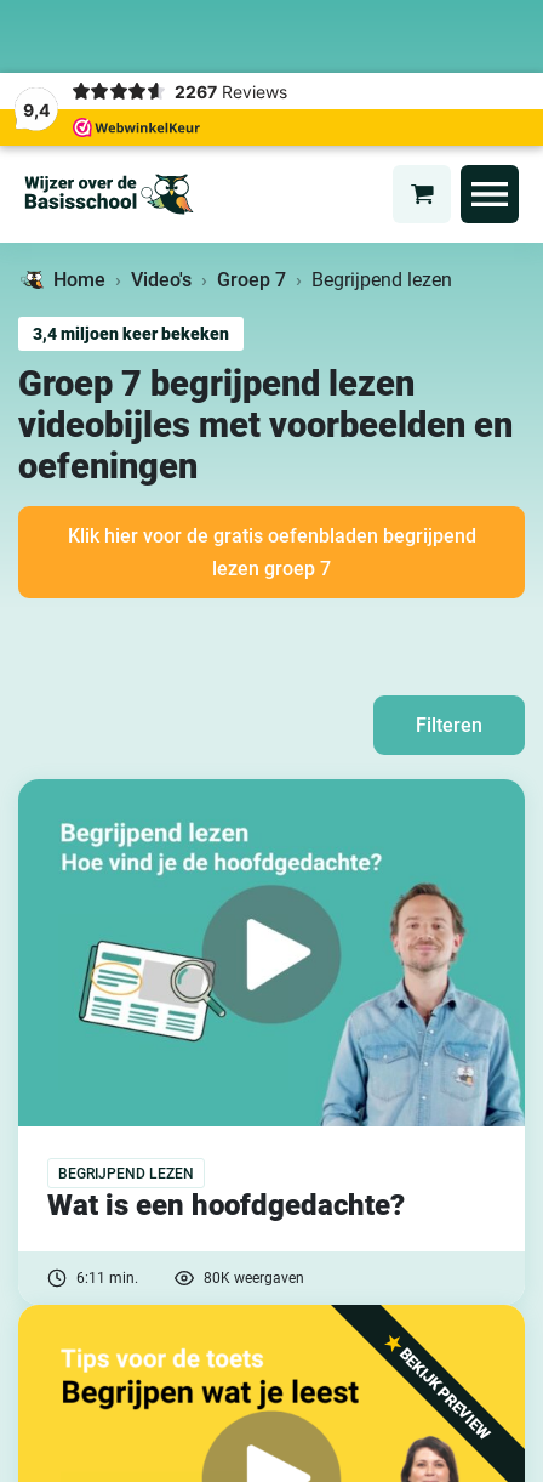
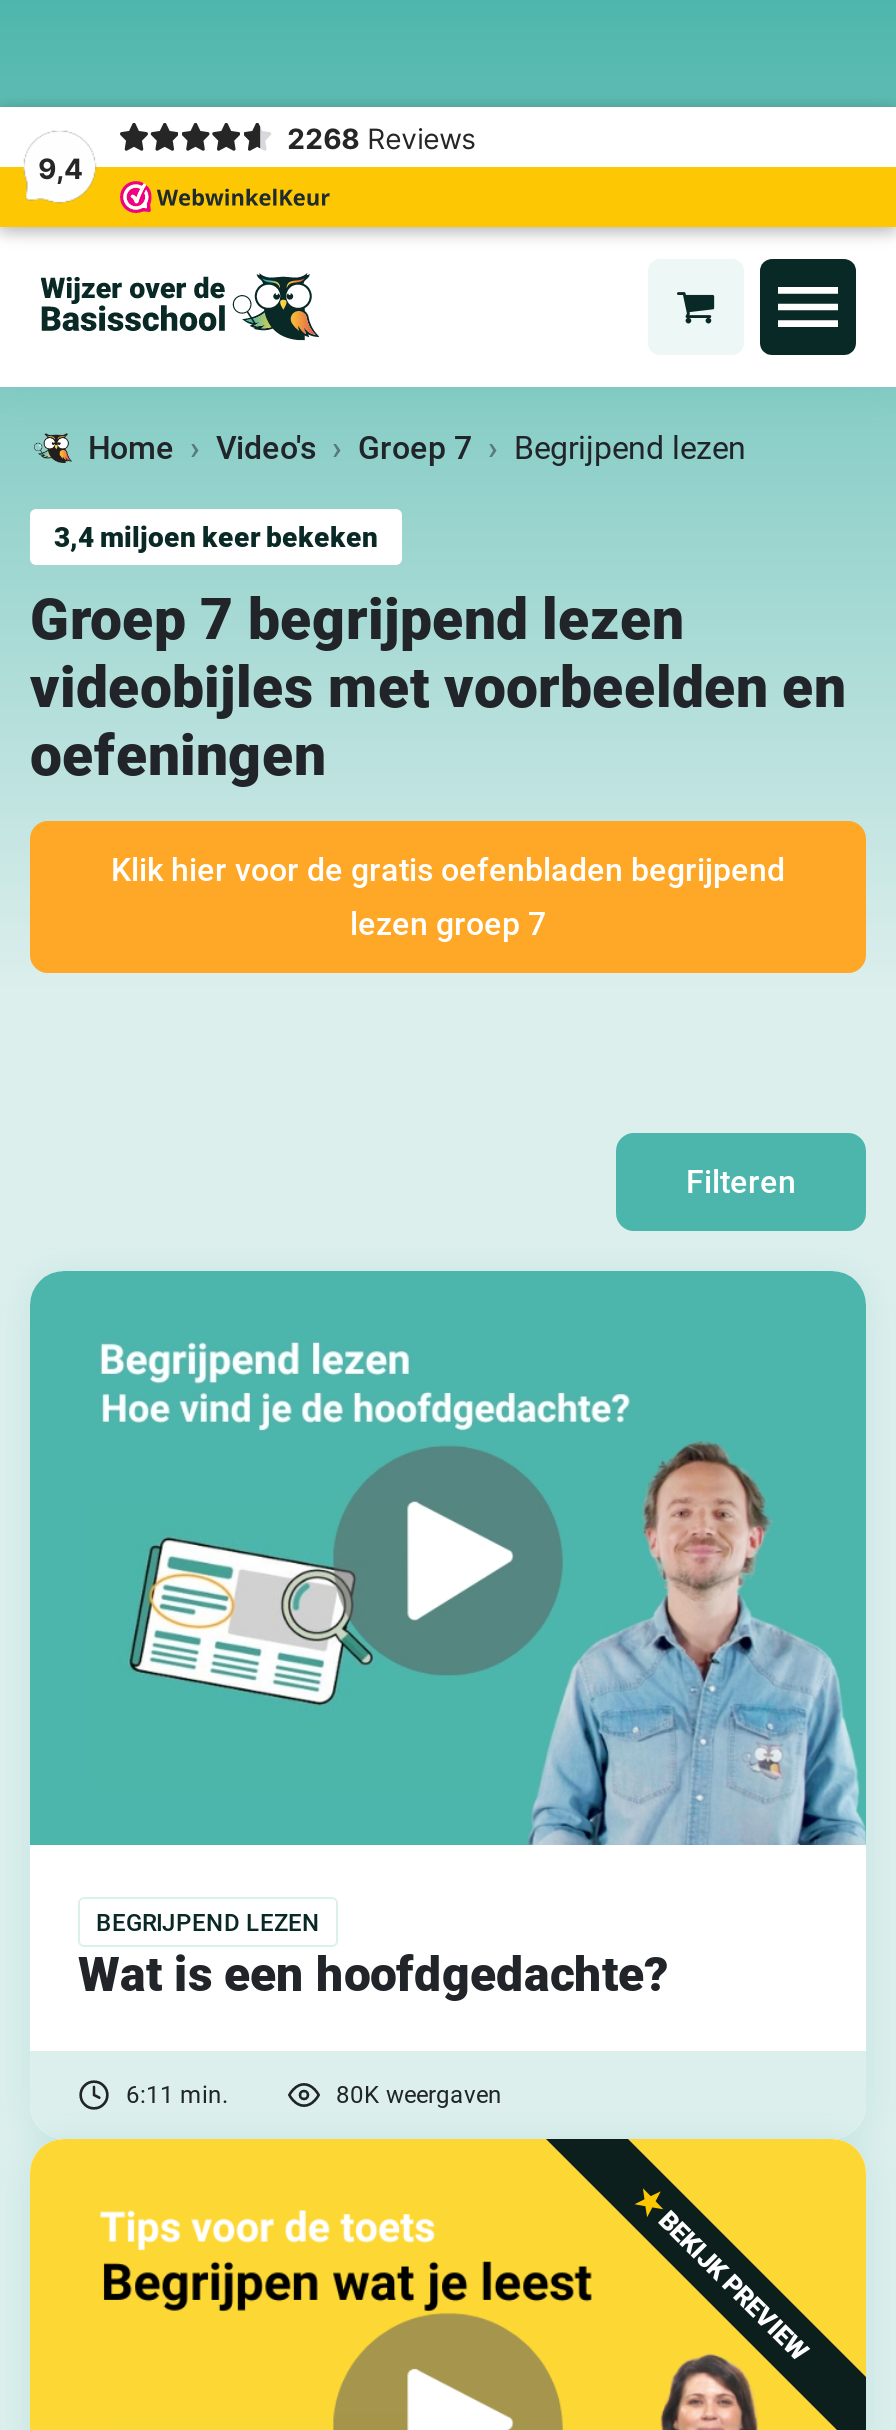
- 2267 Reviews
+ 2268 Reviews
